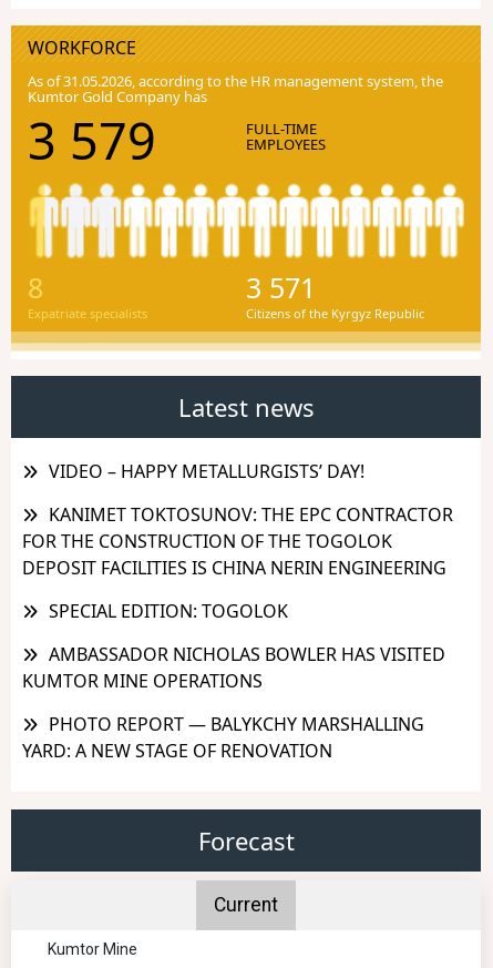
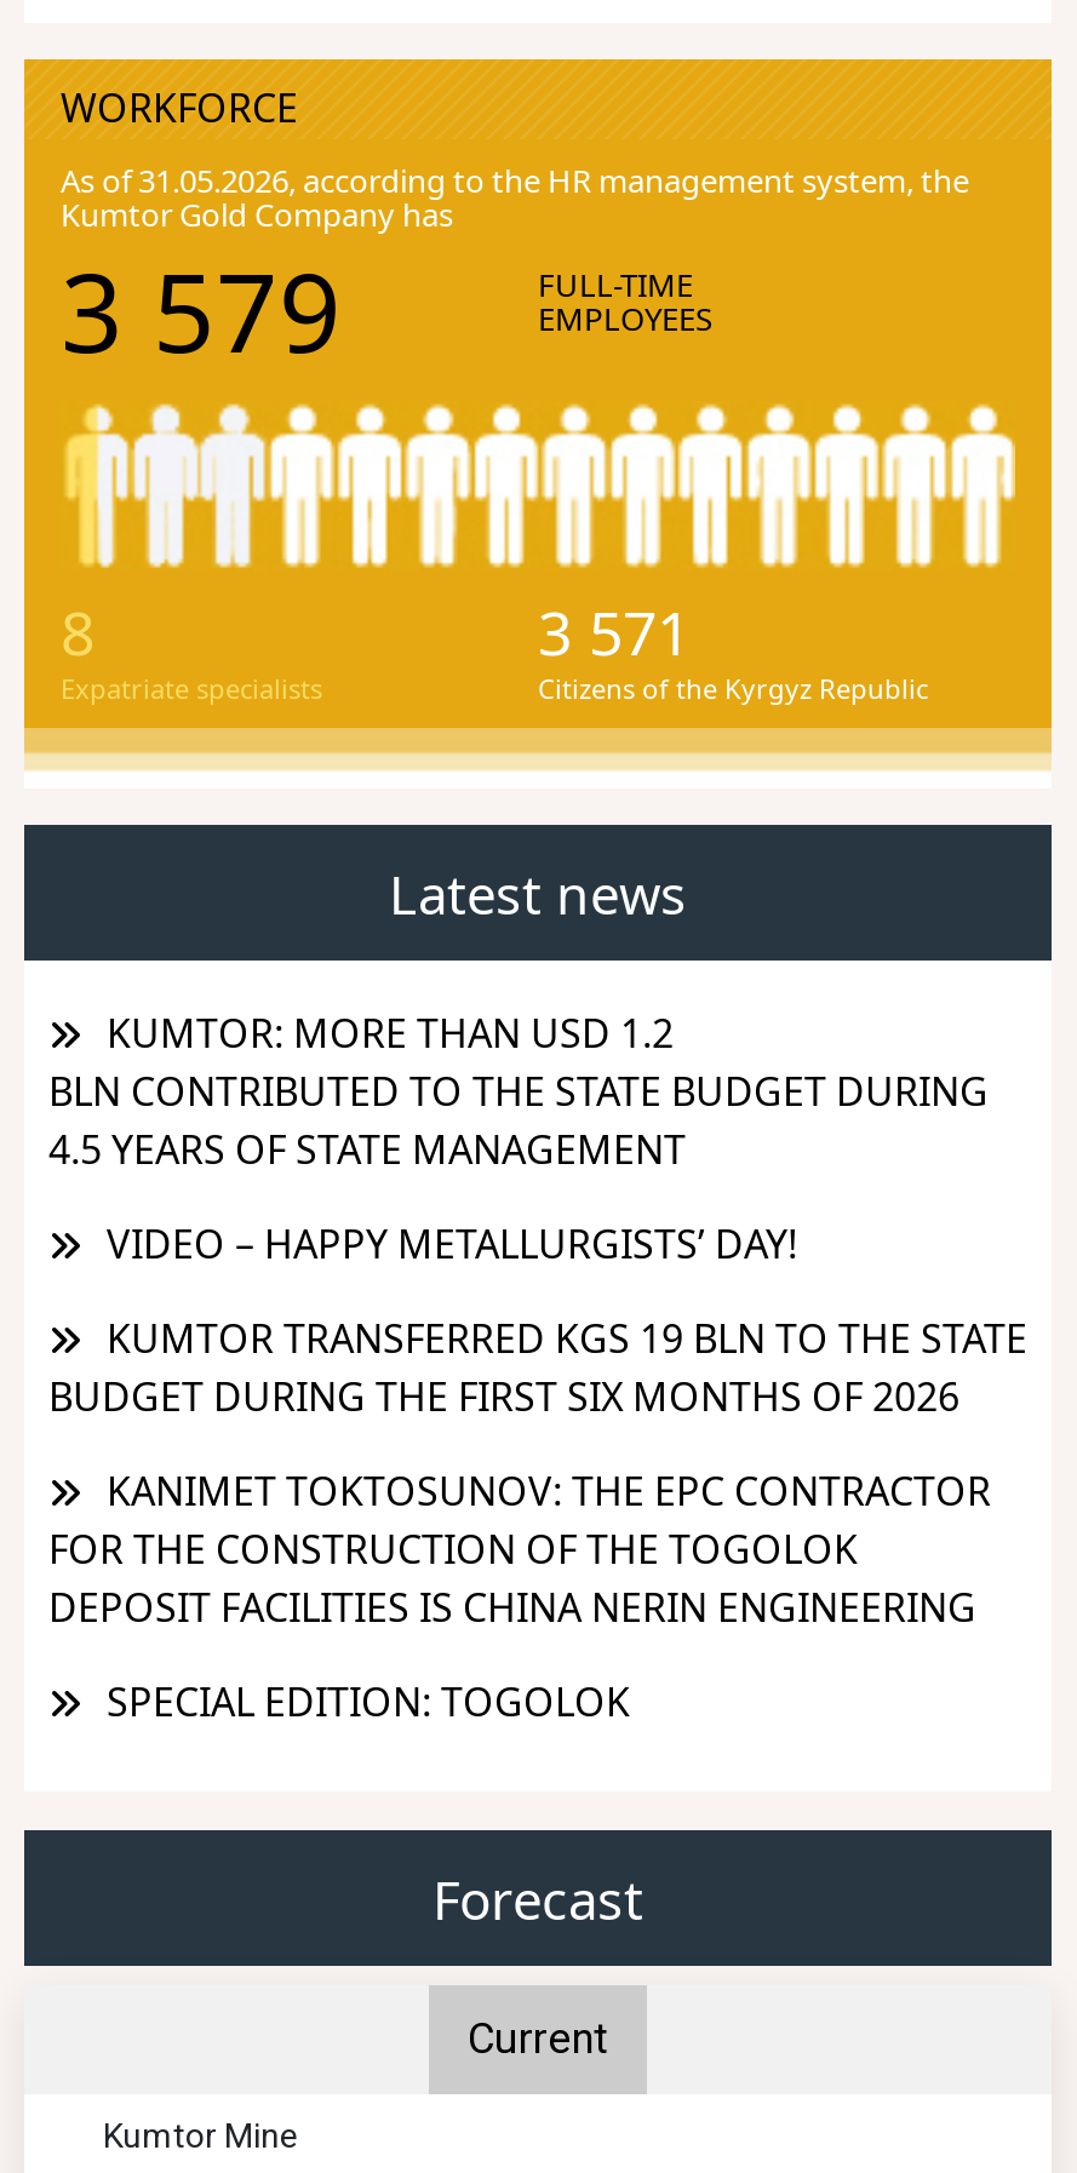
+ KUMTOR: MORE THAN USD 1.2
+ BLN CONTRIBUTED TO THE STATE BUDGET DURING
+ 4.5 YEARS OF STATE MANAGEMENT

moved down: VIDEO – HAPPY METALLURGISTS’ DAY!

+ KUMTOR TRANSFERRED KGS 19 BLN TO THE STATE
+ BUDGET DURING THE FIRST SIX MONTHS OF 2026

moved down: KANIMET TOKTOSUNOV: THE EPC CONTRACTOR | FOR THE CONSTRUCTION OF THE TOGOLOK | DEPOSIT FACILITIES IS CHINA NERIN ENGINEERING | SPECIAL EDITION: TOGOLOK

- AMBASSADOR NICHOLAS BOWLER HAS VISITED
- KUMTOR MINE OPERATIONS
- PHOTO REPORT — BALYKCHY MARSHALLING
- YARD: A NEW STAGE OF RENOVATION
